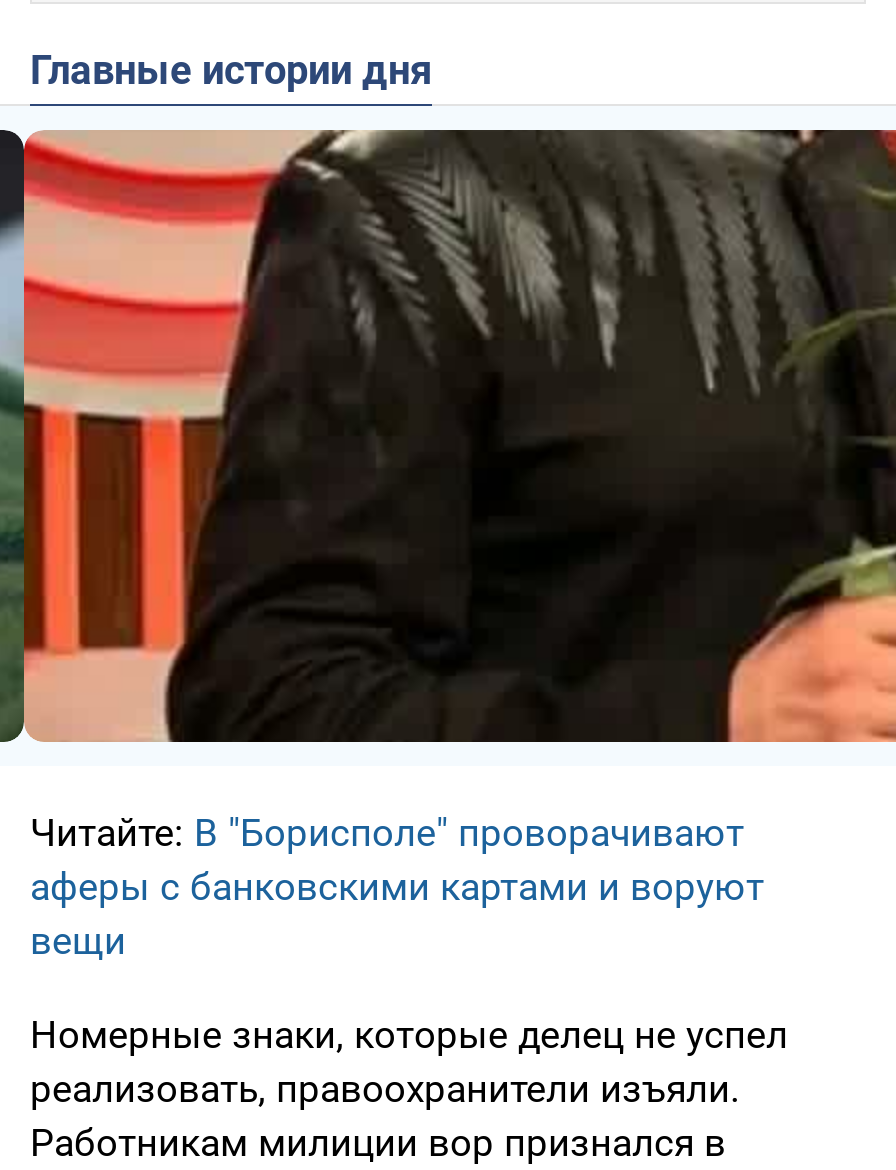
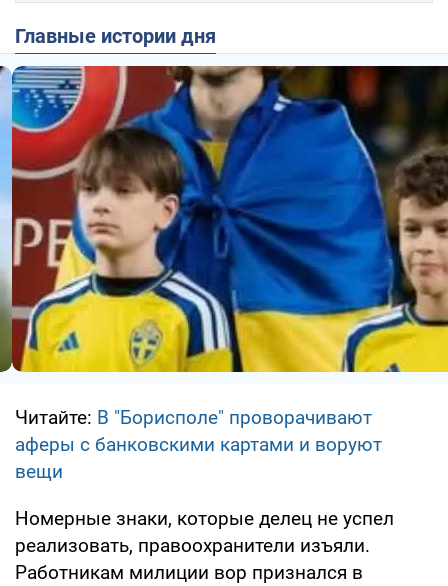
- [image]
+ [image]
